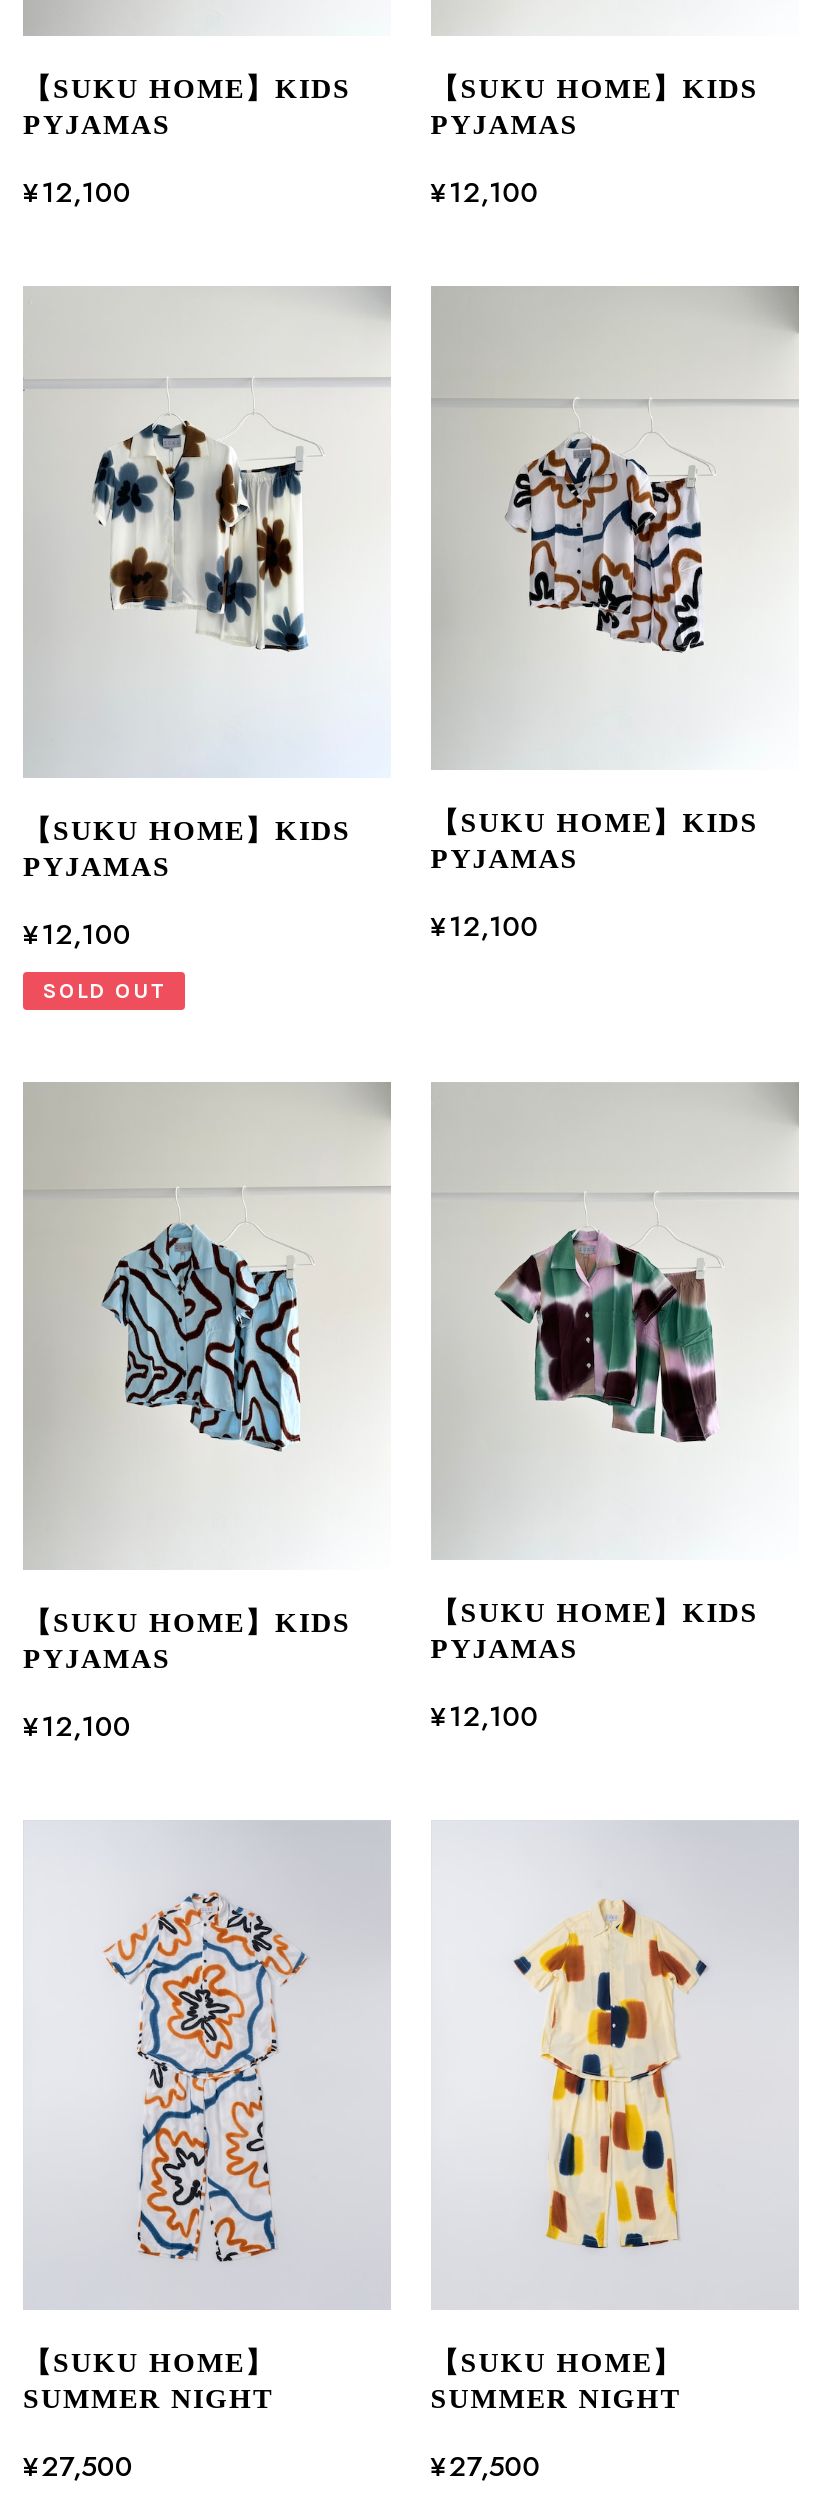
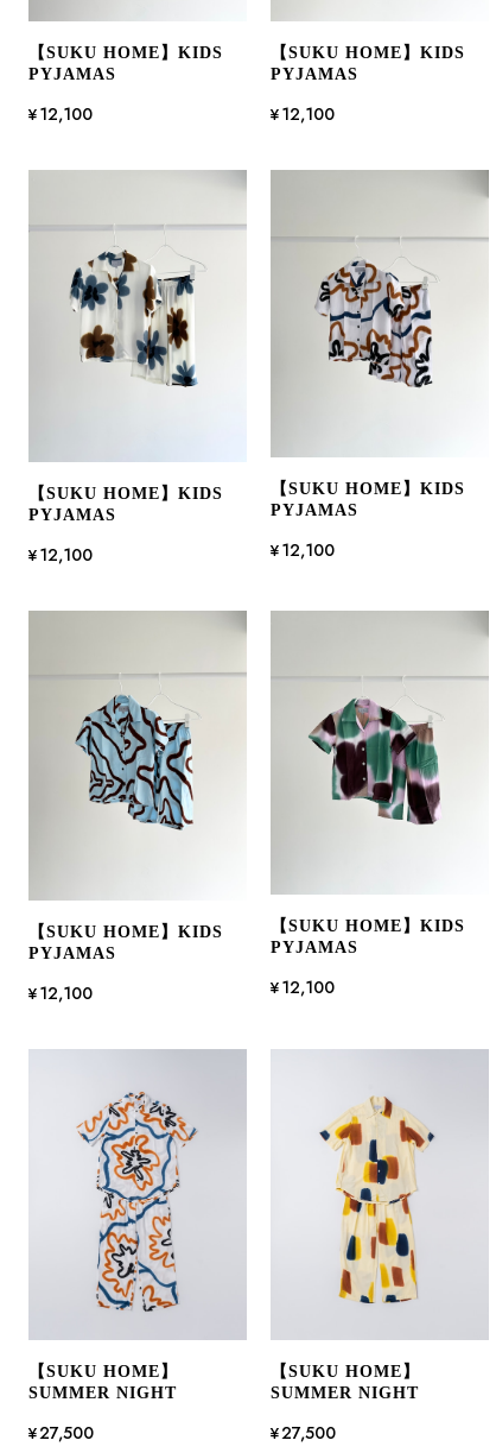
- SOLD OUT
